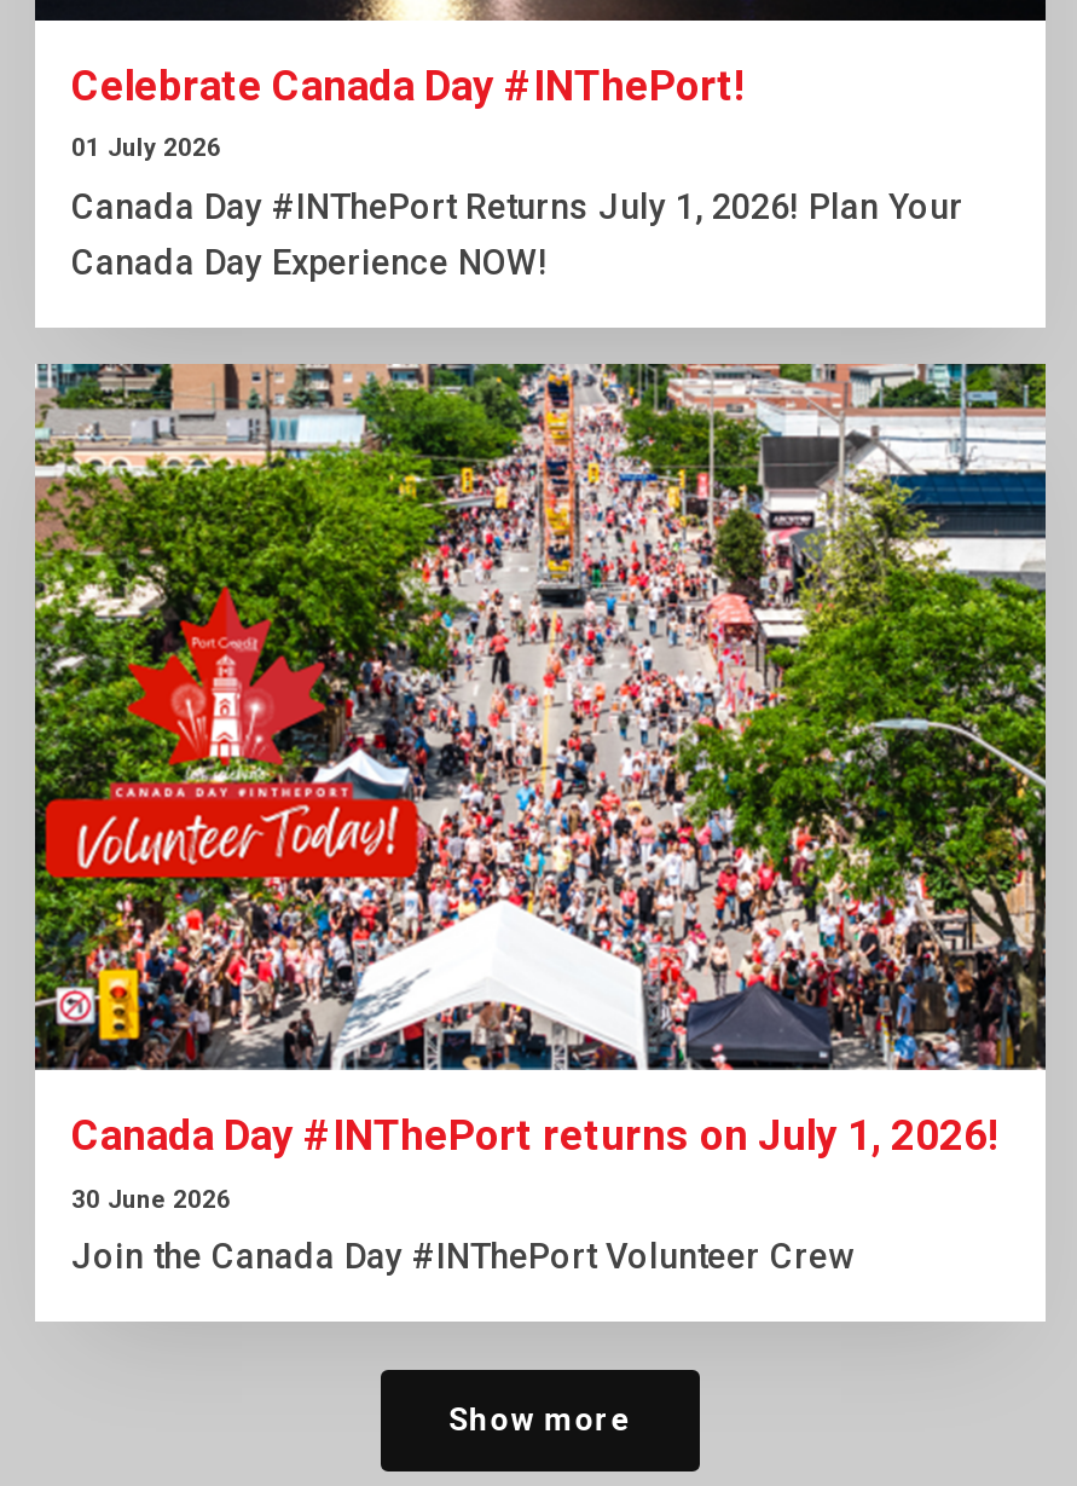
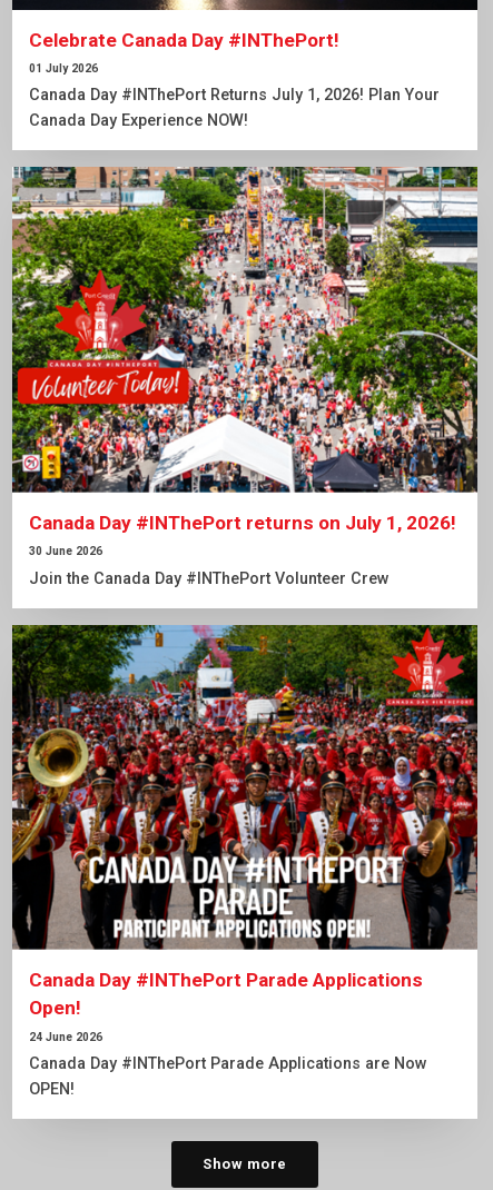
+ [image]
+ Canada Day #INThePort Parade Applications
+ Open!
+ 24 June 2026
+ Canada Day #INThePort Parade Applications are Now
+ OPEN!
